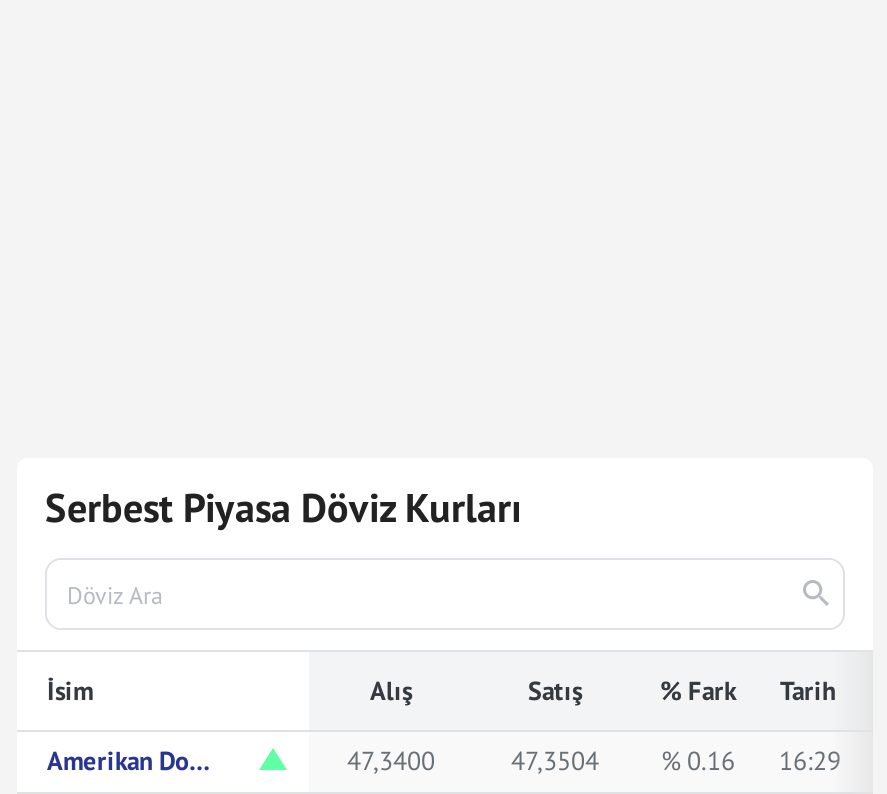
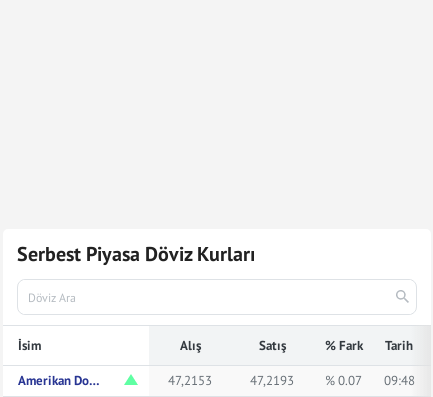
- 47,3400
+ 47,2153

- 47,3504
+ 47,2193

- % 0.16
+ % 0.07

- 16:29
+ 09:48
